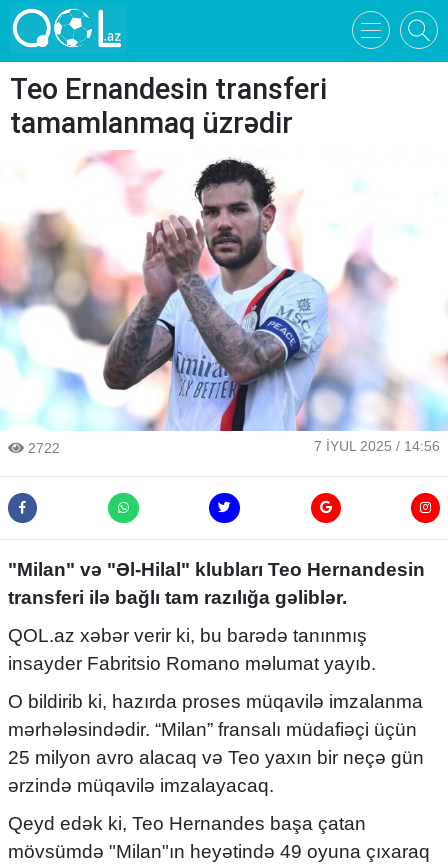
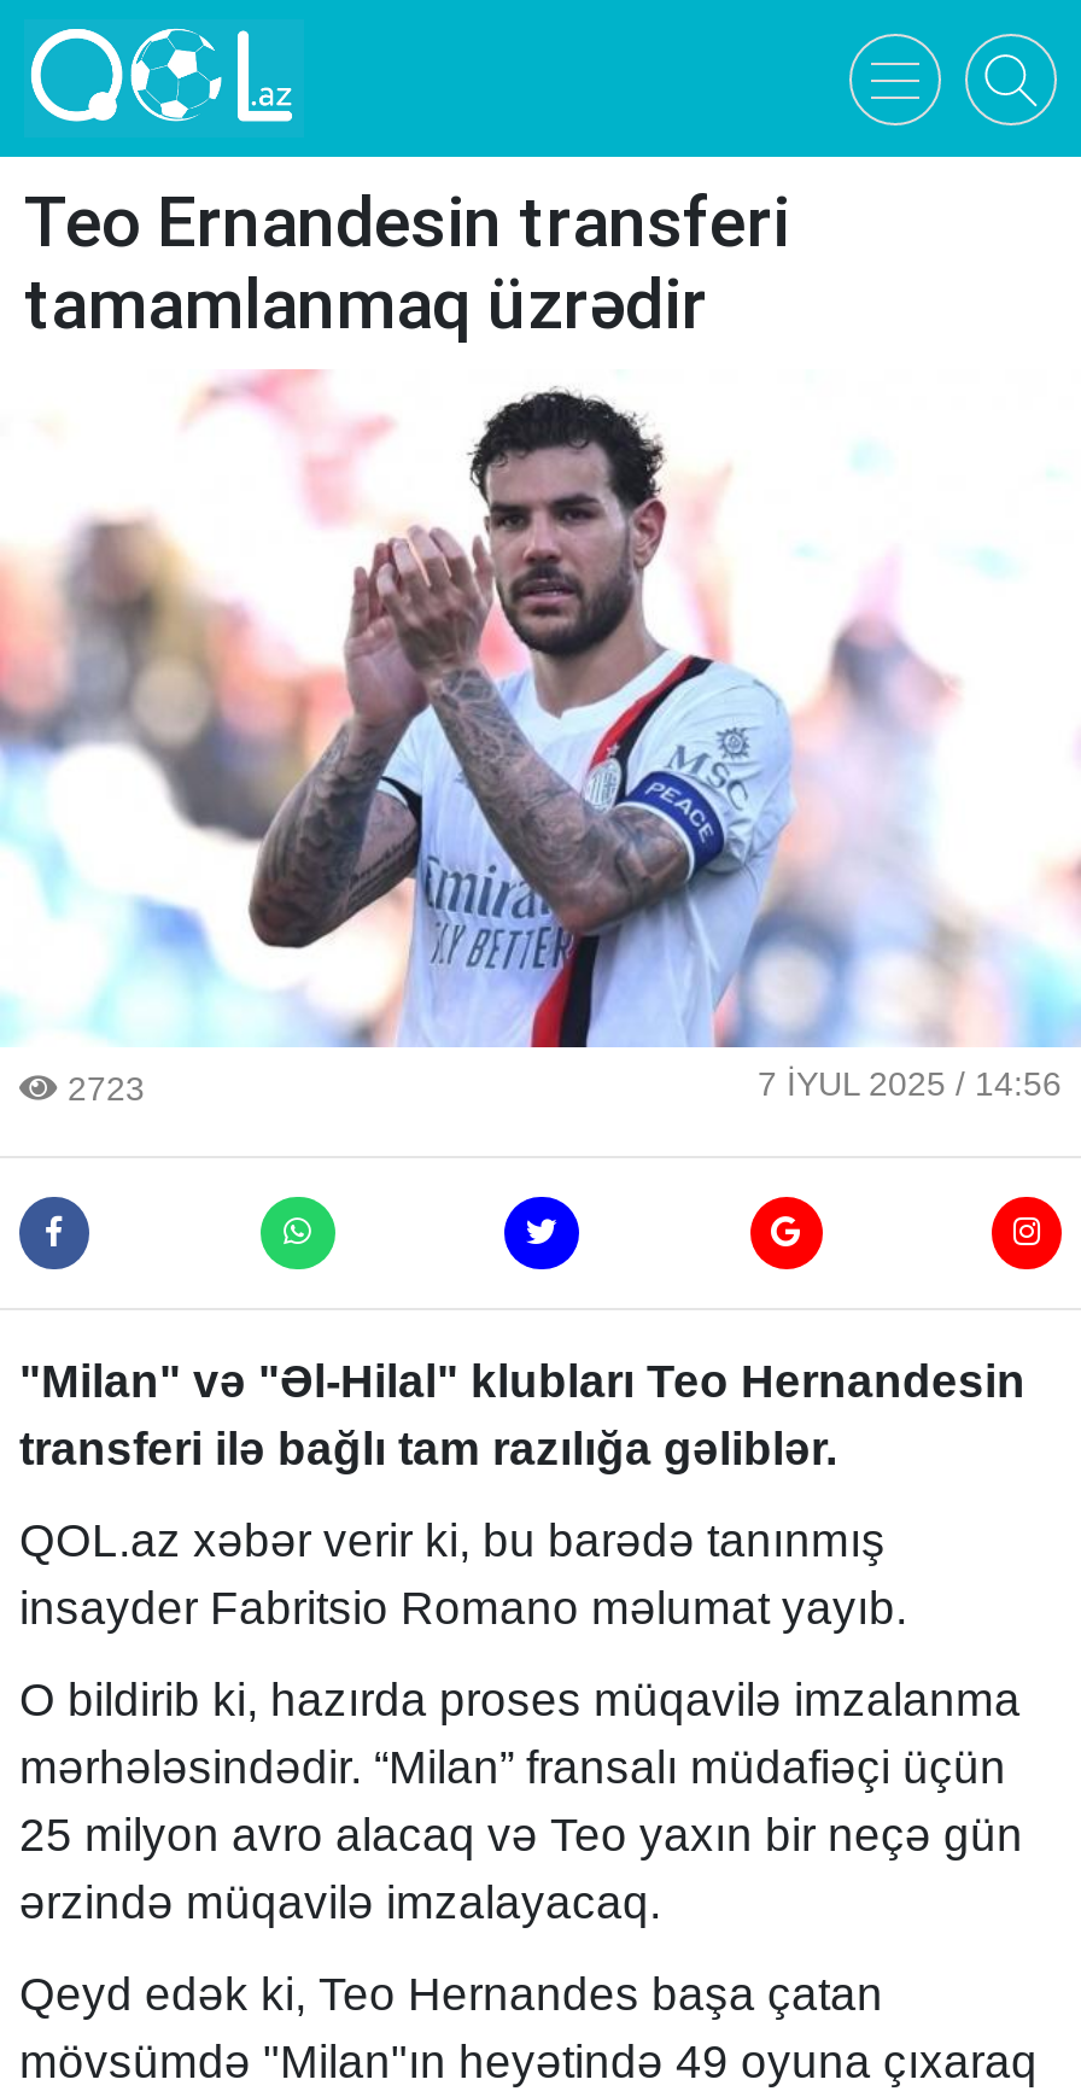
- 2722
+ 2723
